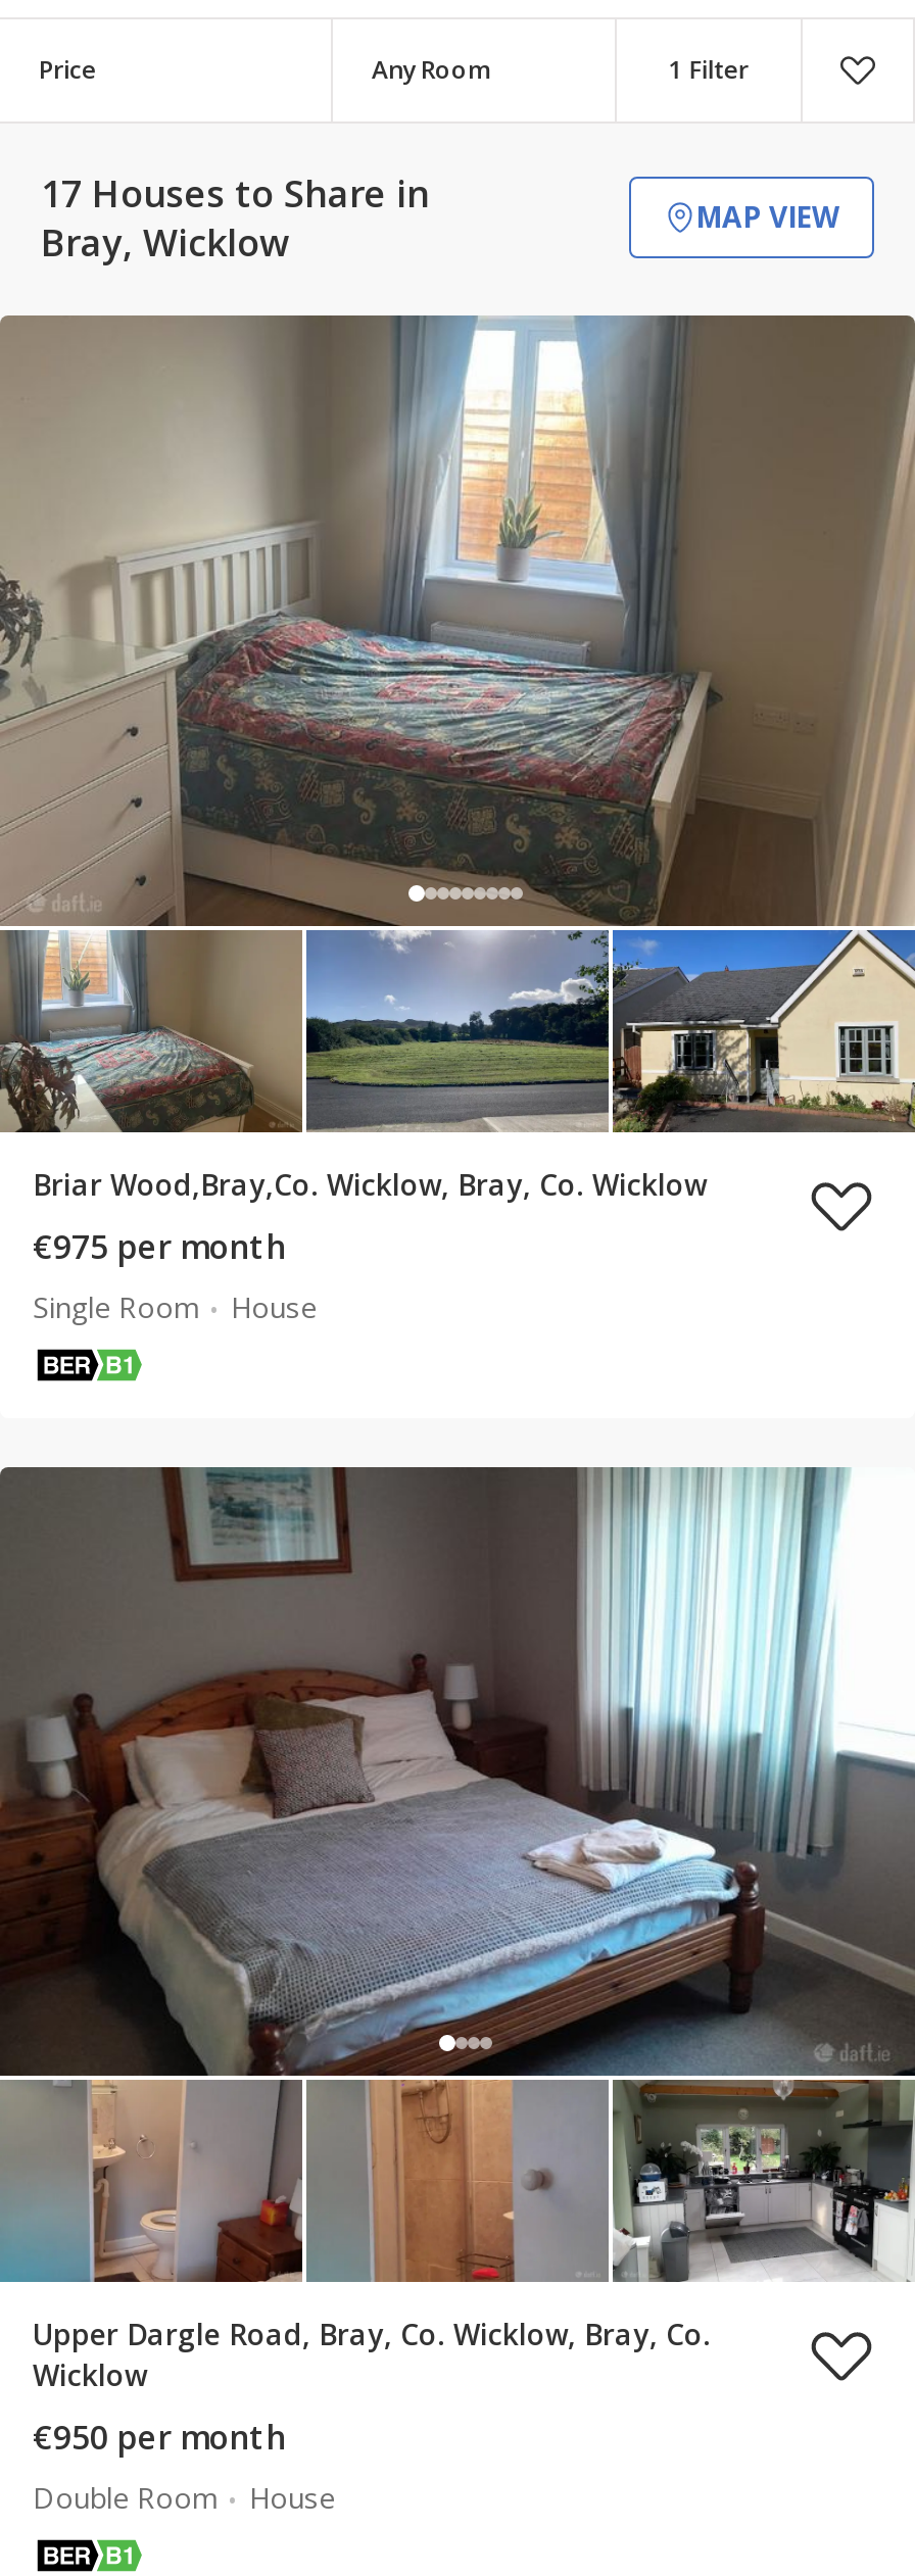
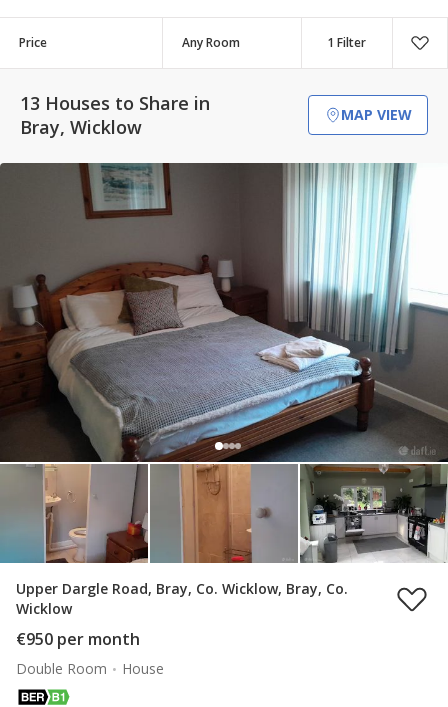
- 17 Houses to Share in
+ 13 Houses to Share in

- [image]
- Briar Wood,Bray,Co. Wicklow, Bray, Co. Wicklow
- €975 per month
- Single Room
- House
